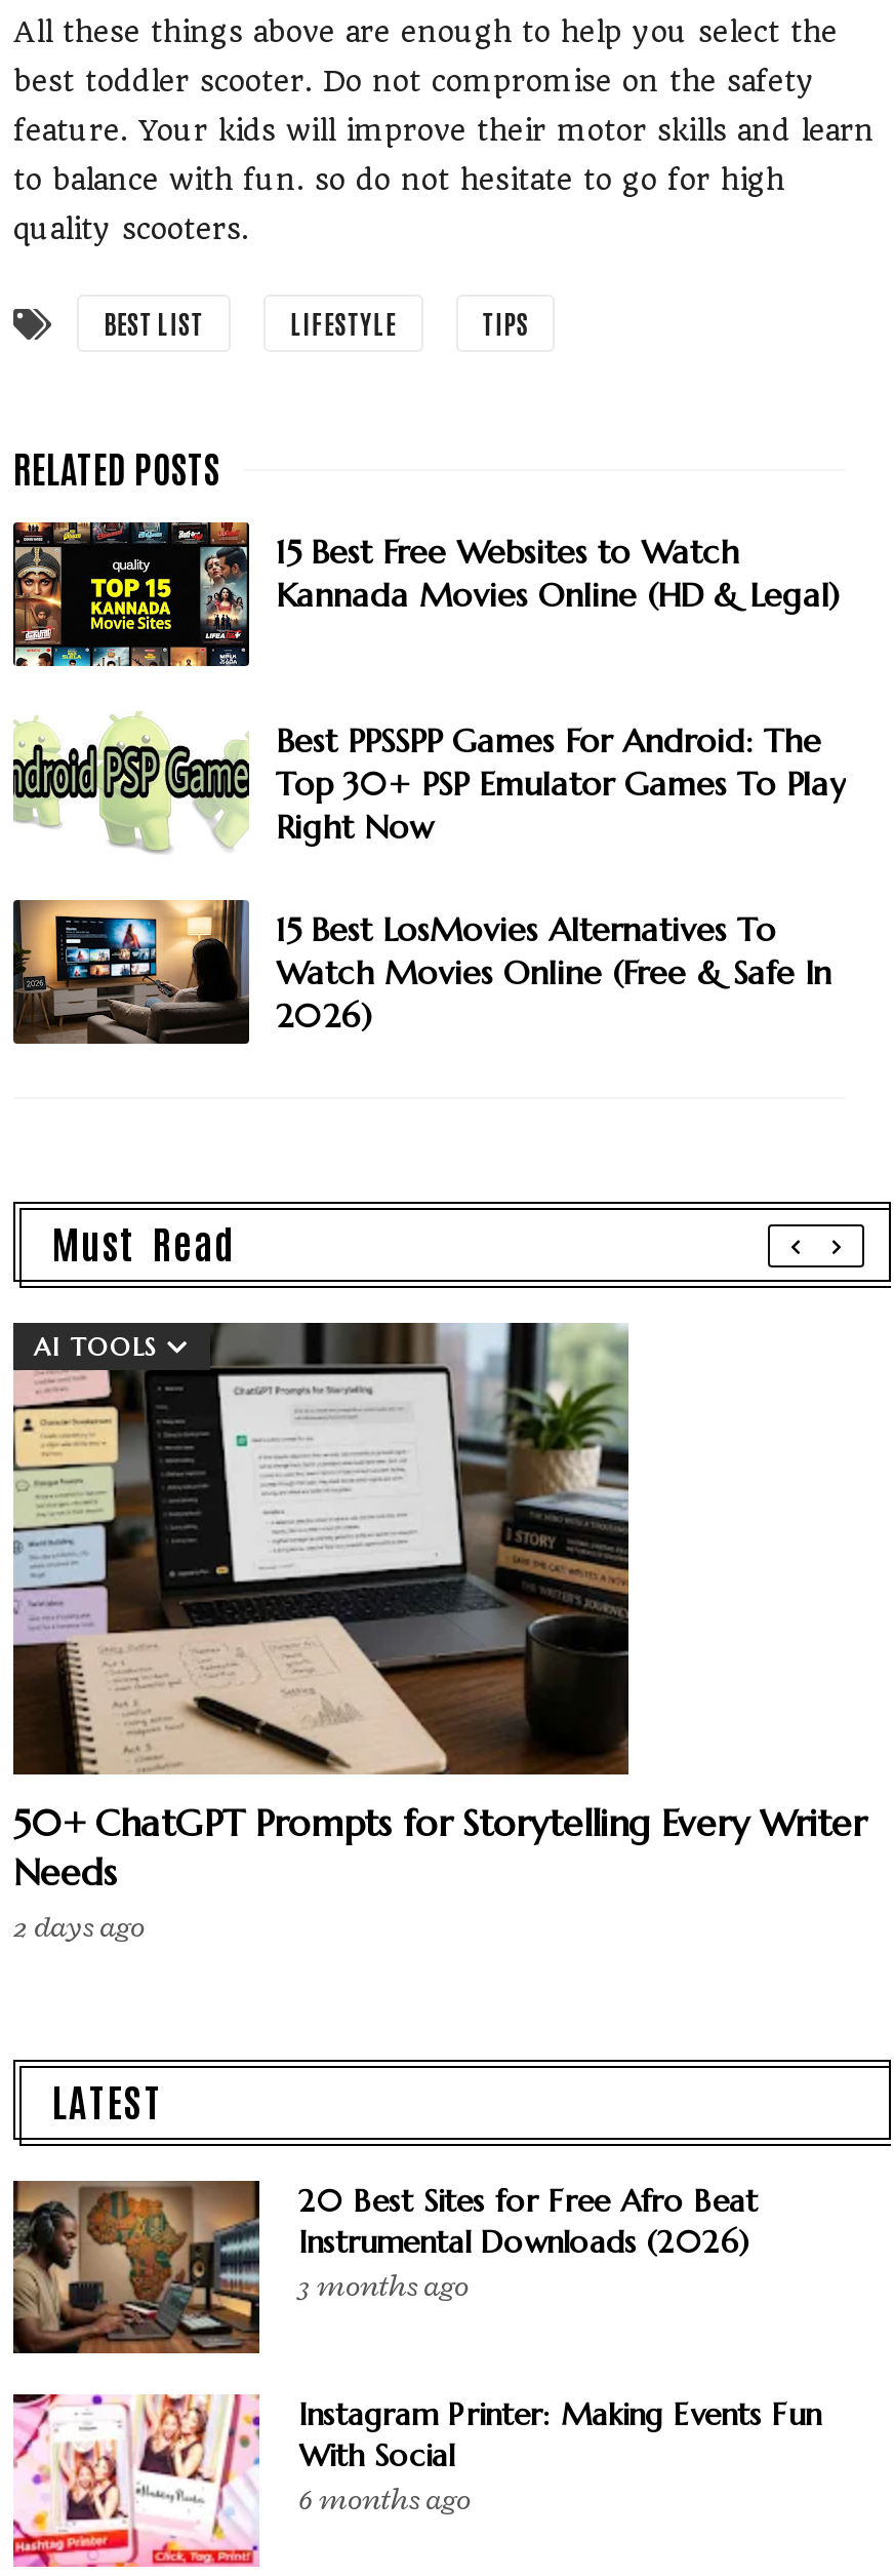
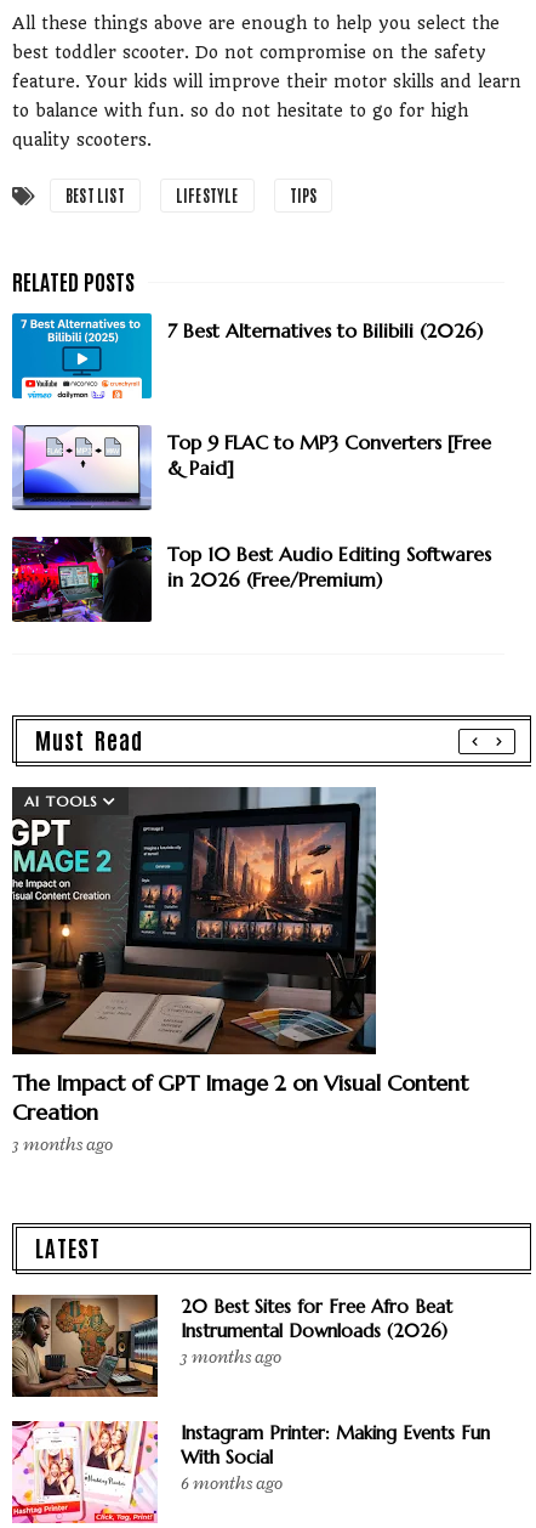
- [image]
- 15 Best Free Websites to Watch
- Kannada Movies Online (HD & Legal)
+ [image]
+ 7 Best Alternatives to Bilibili (2026)

- [image]
- Best PPSSPP Games For Android: The
- Top 30+ PSP Emulator Games To Play
- Right Now
+ [image]
+ Top 9 FLAC to MP3 Converters [Free
+ & Paid]

- [image]
- 15 Best LosMovies Alternatives To
- Watch Movies Online (Free & Safe In
- 2026)
+ [image]
+ Top 10 Best Audio Editing Softwares
+ in 2026 (Free/Premium)

- [image]
- 50+ ChatGPT Prompts for Storytelling Every Writer
- Needs
- 2 days ago
+ [image]
+ The Impact of GPT Image 2 on Visual Content
+ Creation
+ 3 months ago
